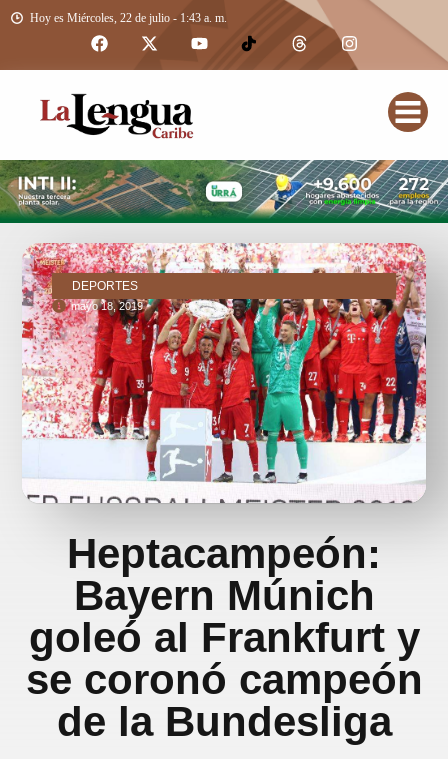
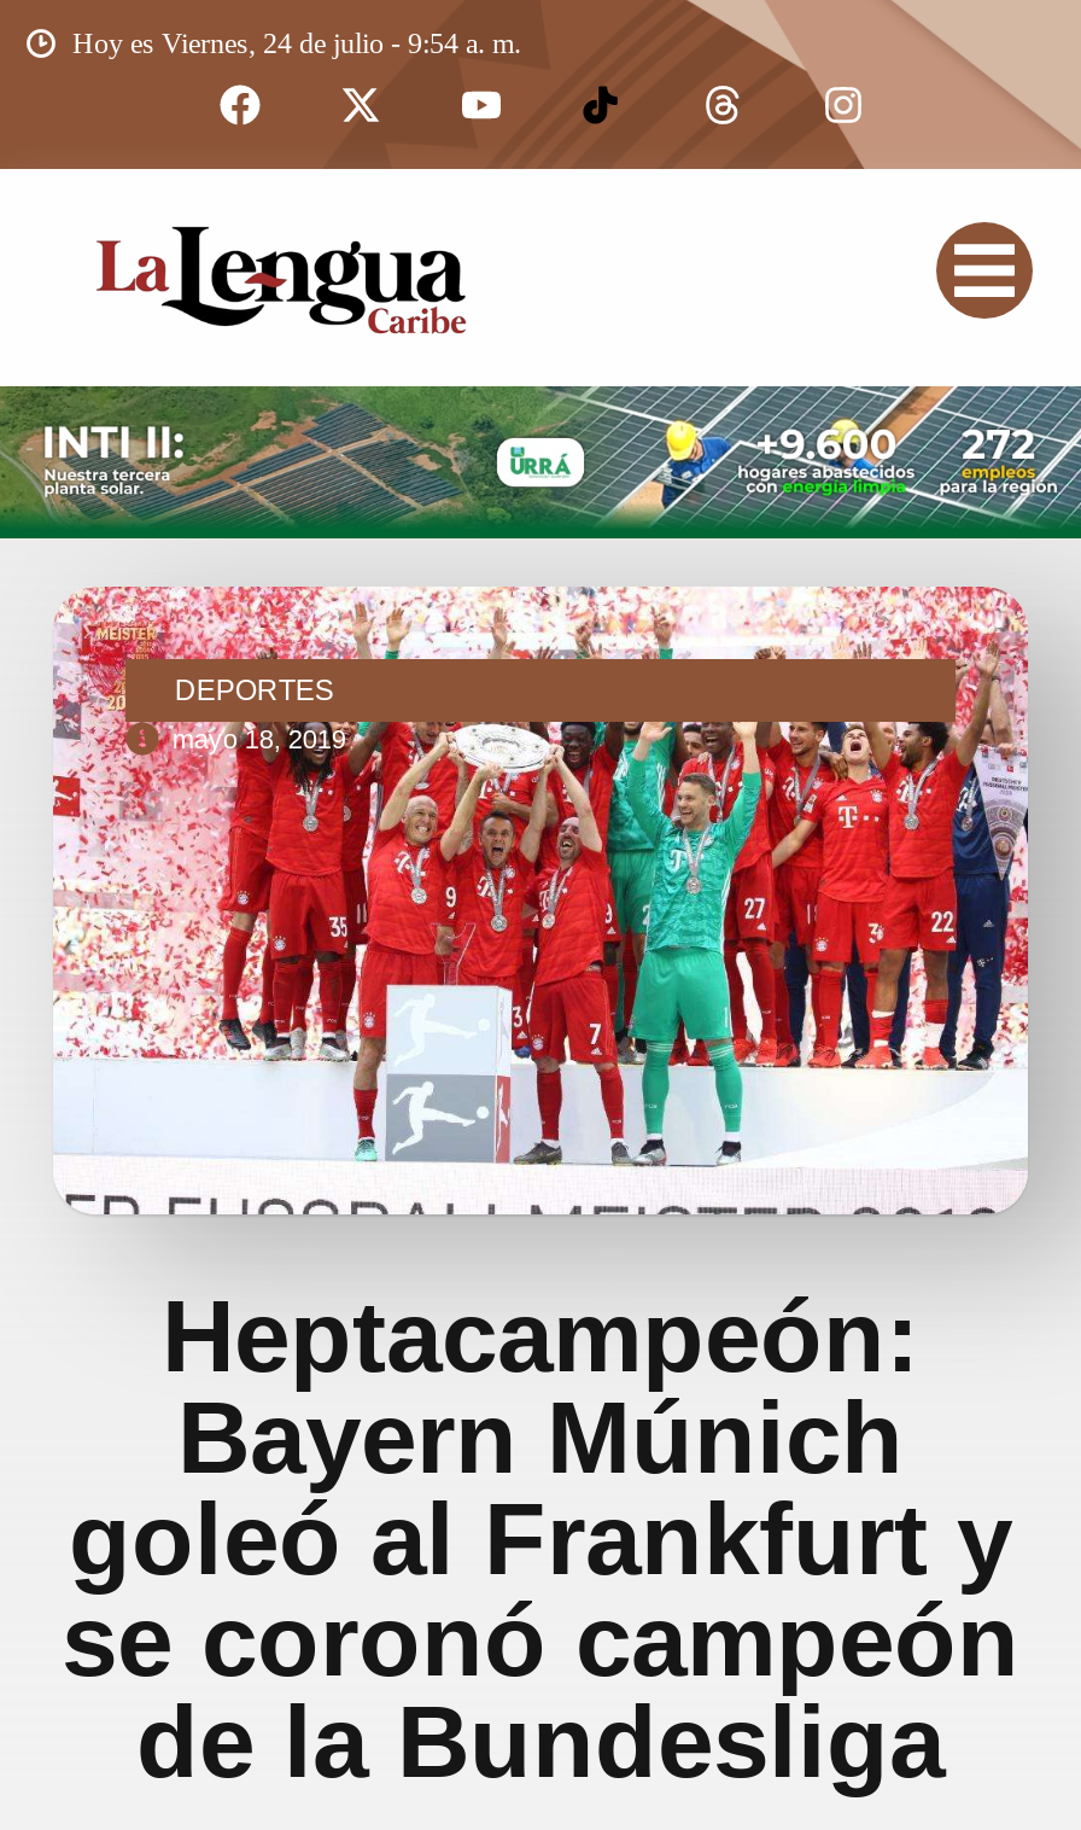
- Hoy es Miércoles, 22 de julio - 1:43 a. m.
+ Hoy es Viernes, 24 de julio - 9:54 a. m.
